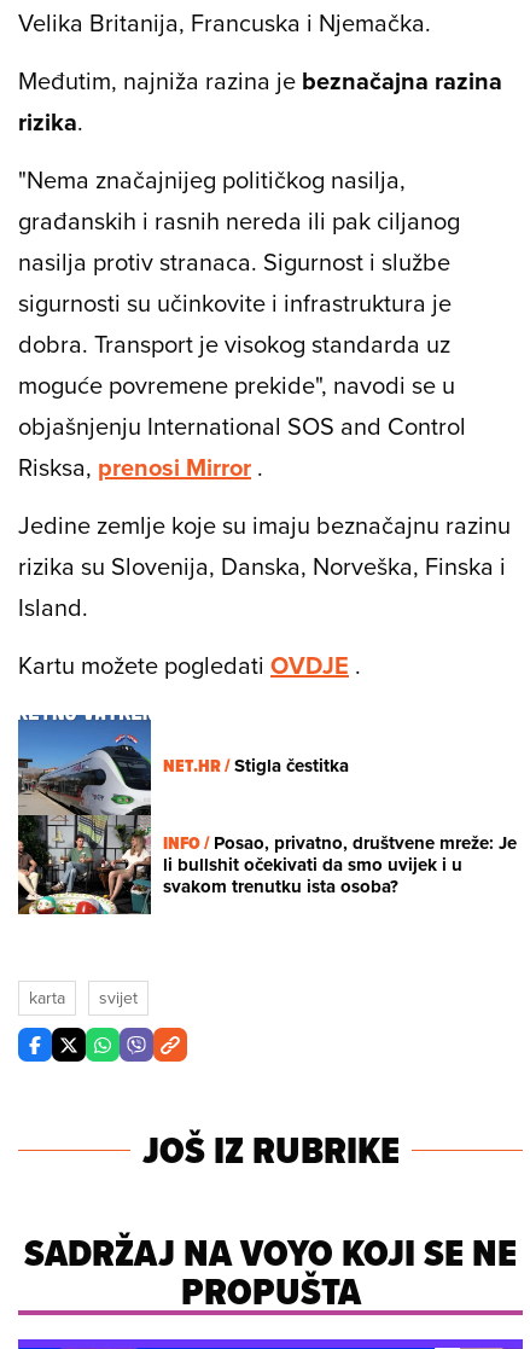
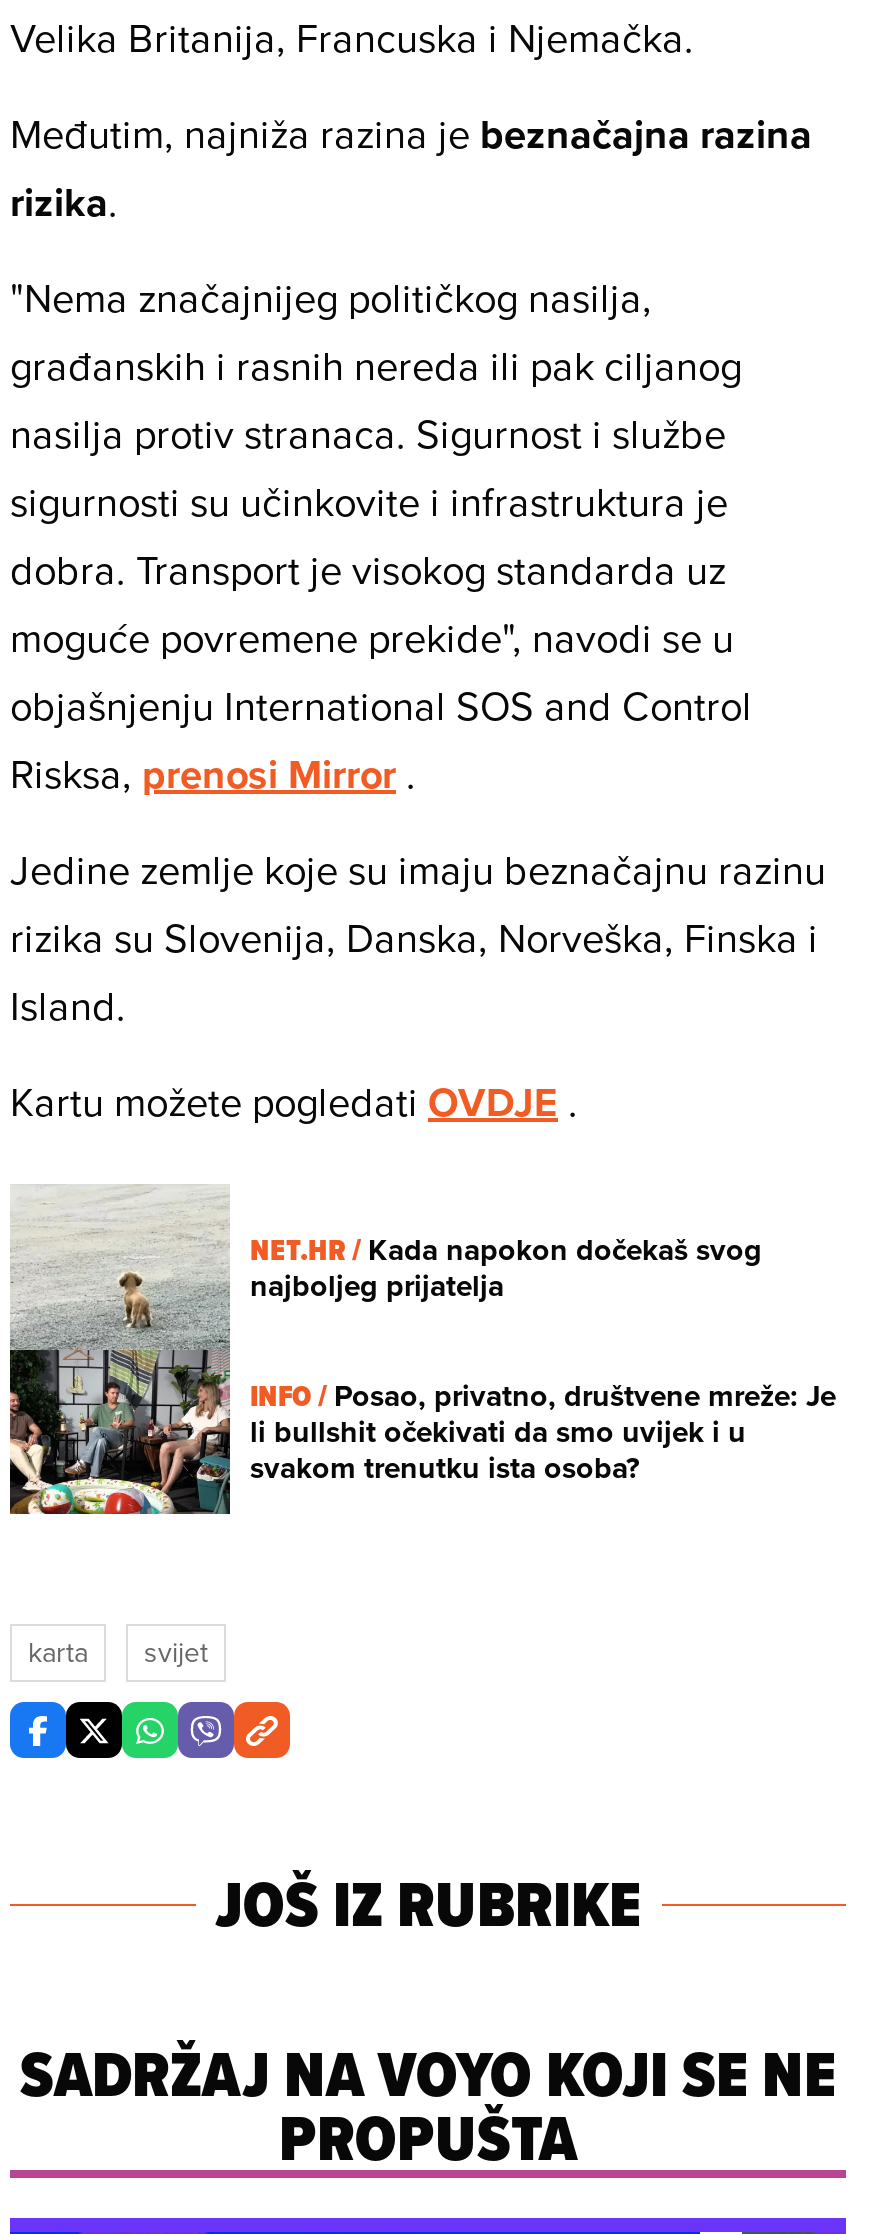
- [image]
- NET.HR / Stigla čestitka
+ [image]
+ NET.HR / Kada napokon dočekaš svog
+ najboljeg prijatelja
